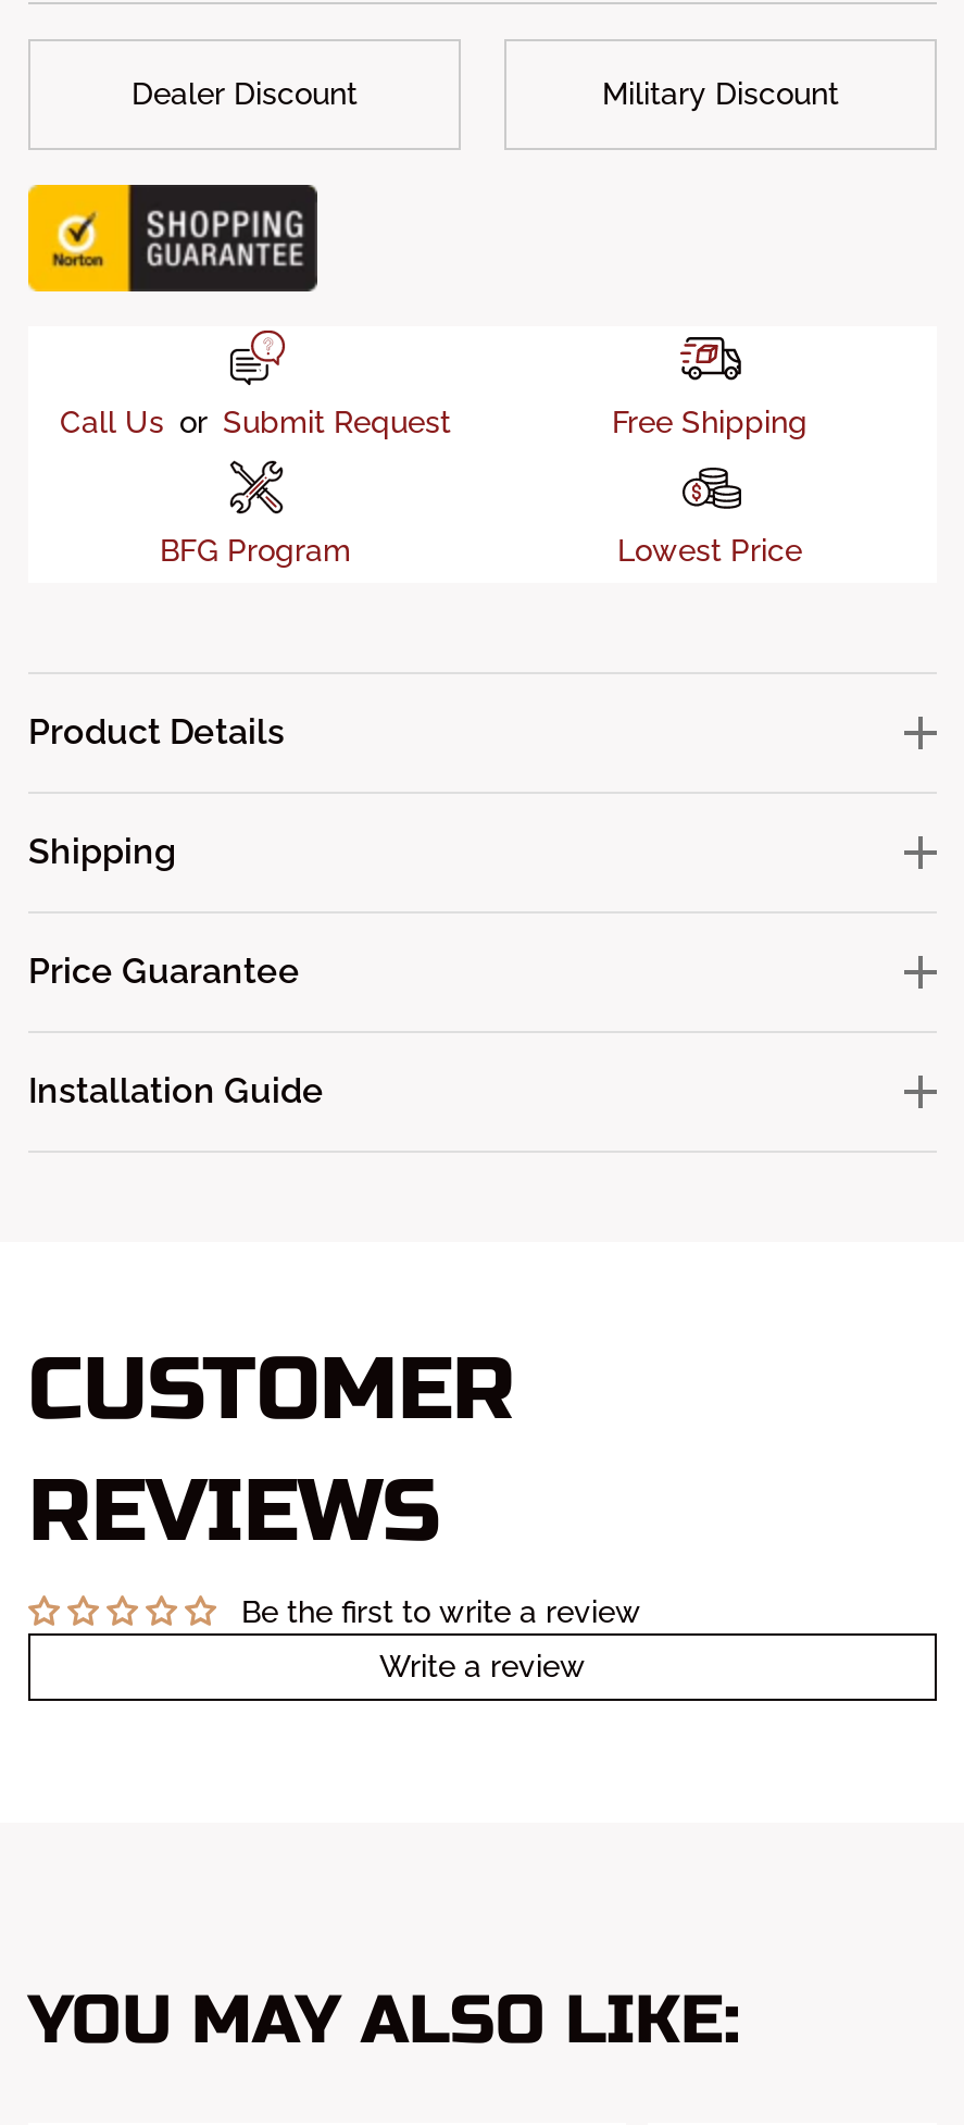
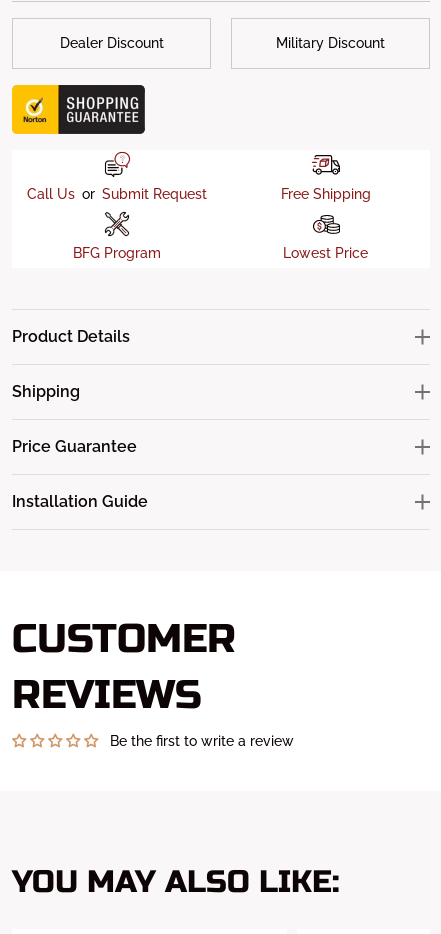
- Write a review
